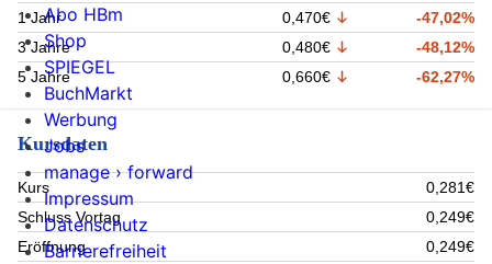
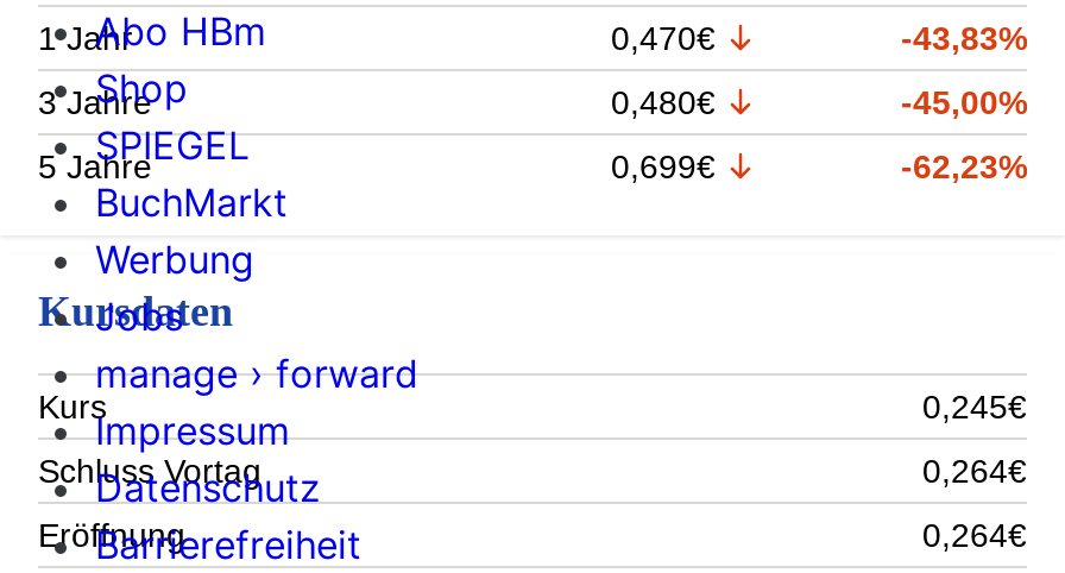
- -47,02%
+ -43,83%

- -48,12%
+ -45,00%

- 0,660€
+ 0,699€

- -62,27%
+ -62,23%

- 0,281€
+ 0,245€

- 0,249€
+ 0,264€

- 0,249€
+ 0,264€
